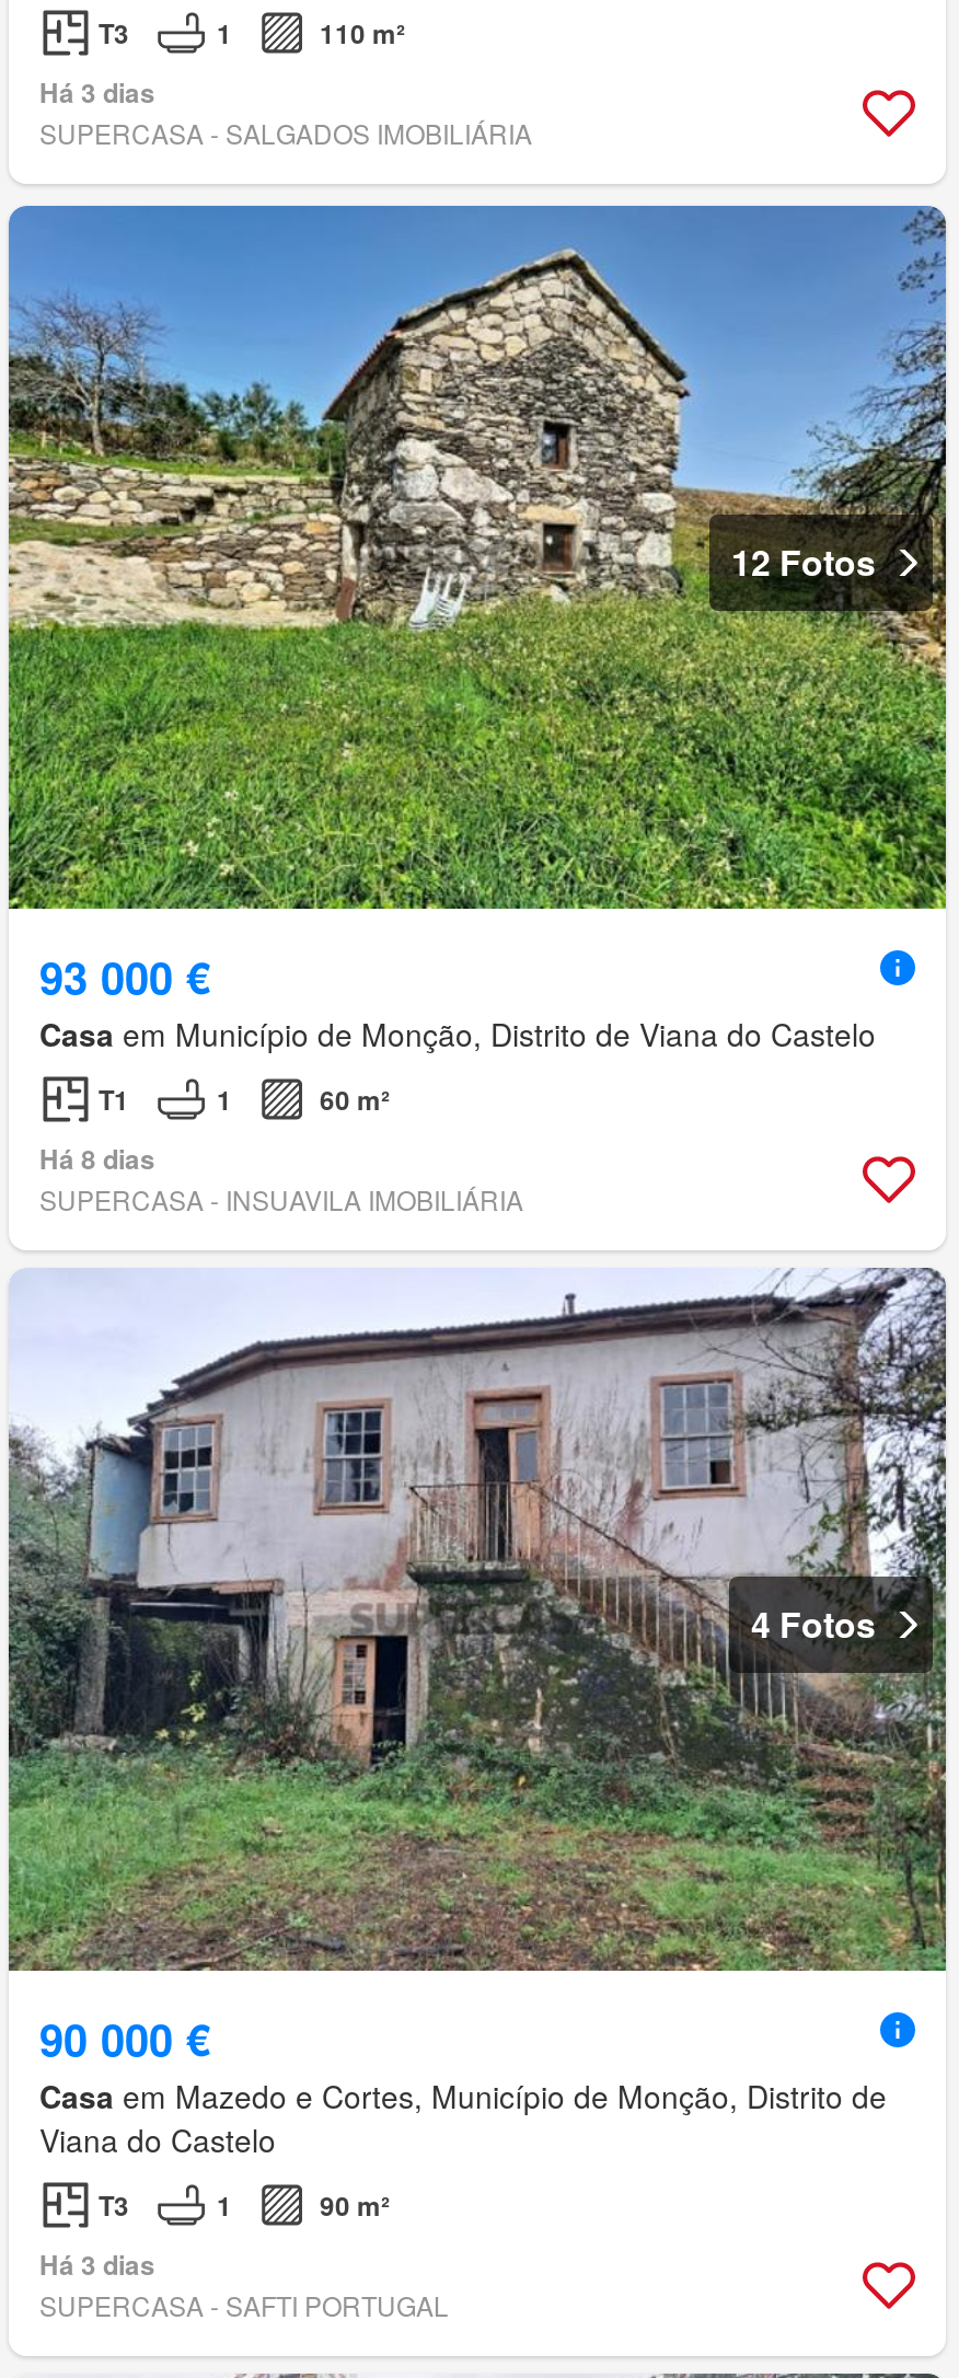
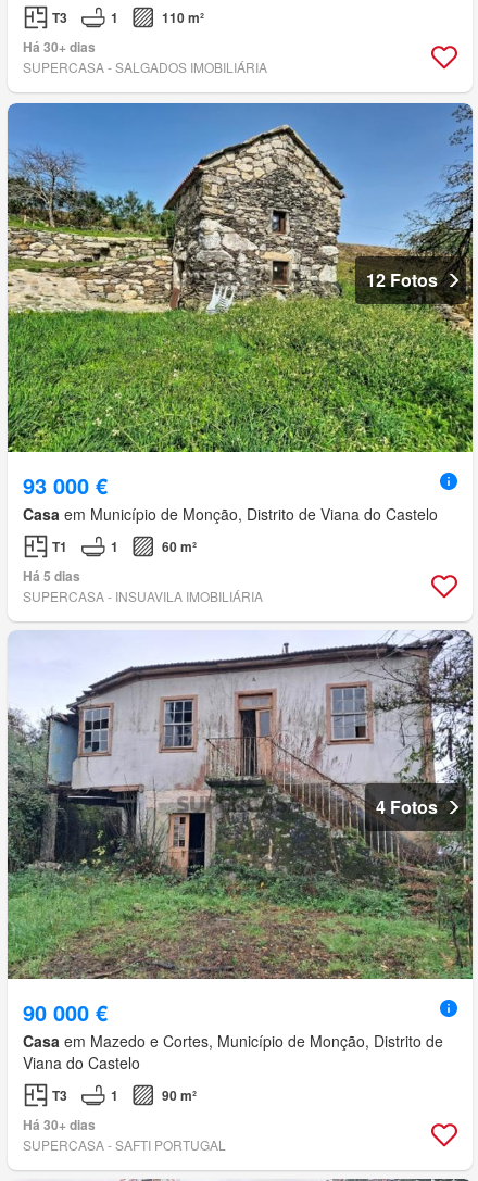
- Há 3 dias
+ Há 30+ dias

- Há 8 dias
+ Há 5 dias

- Há 3 dias
+ Há 30+ dias
